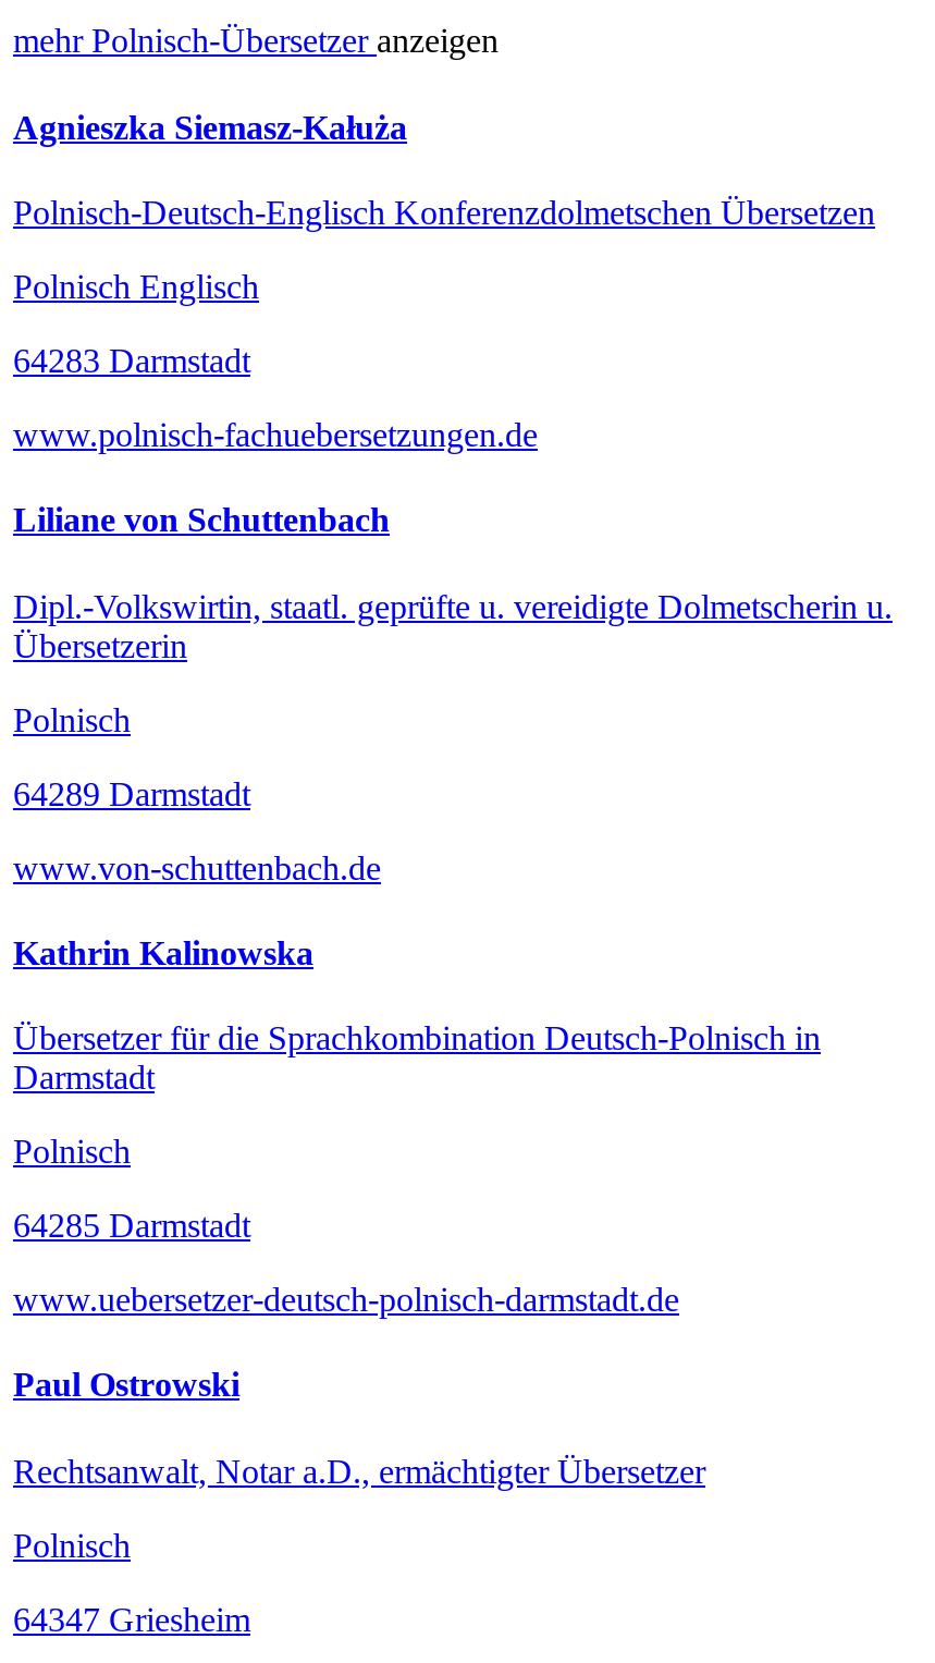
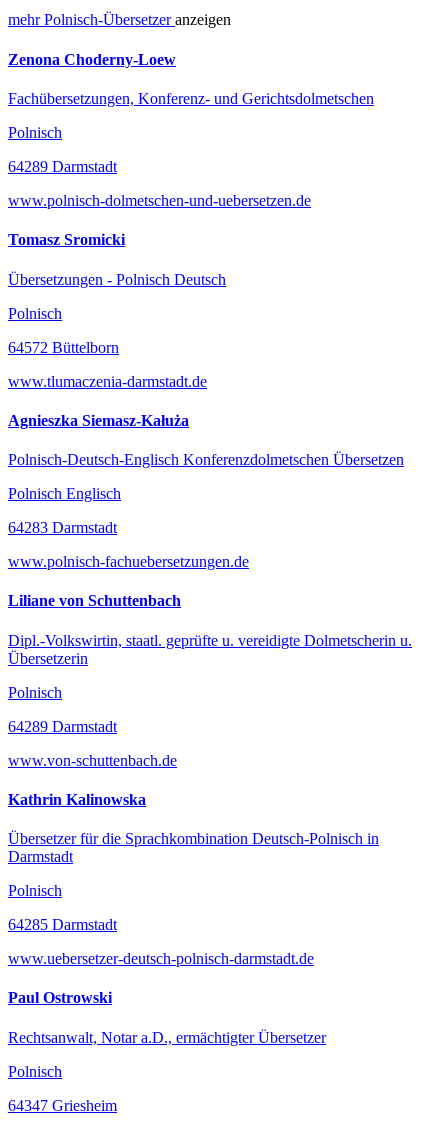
+ Zenona Choderny-Loew
+ Fachübersetzungen, Konferenz- und Gerichtsdolmetschen
+ Polnisch
+ 64289 Darmstadt
+ www.polnisch-dolmetschen-und-uebersetzen.de
+ Tomasz Sromicki
+ Übersetzungen - Polnisch Deutsch
+ Polnisch
+ 64572 Büttelborn
+ www.tlumaczenia-darmstadt.de
